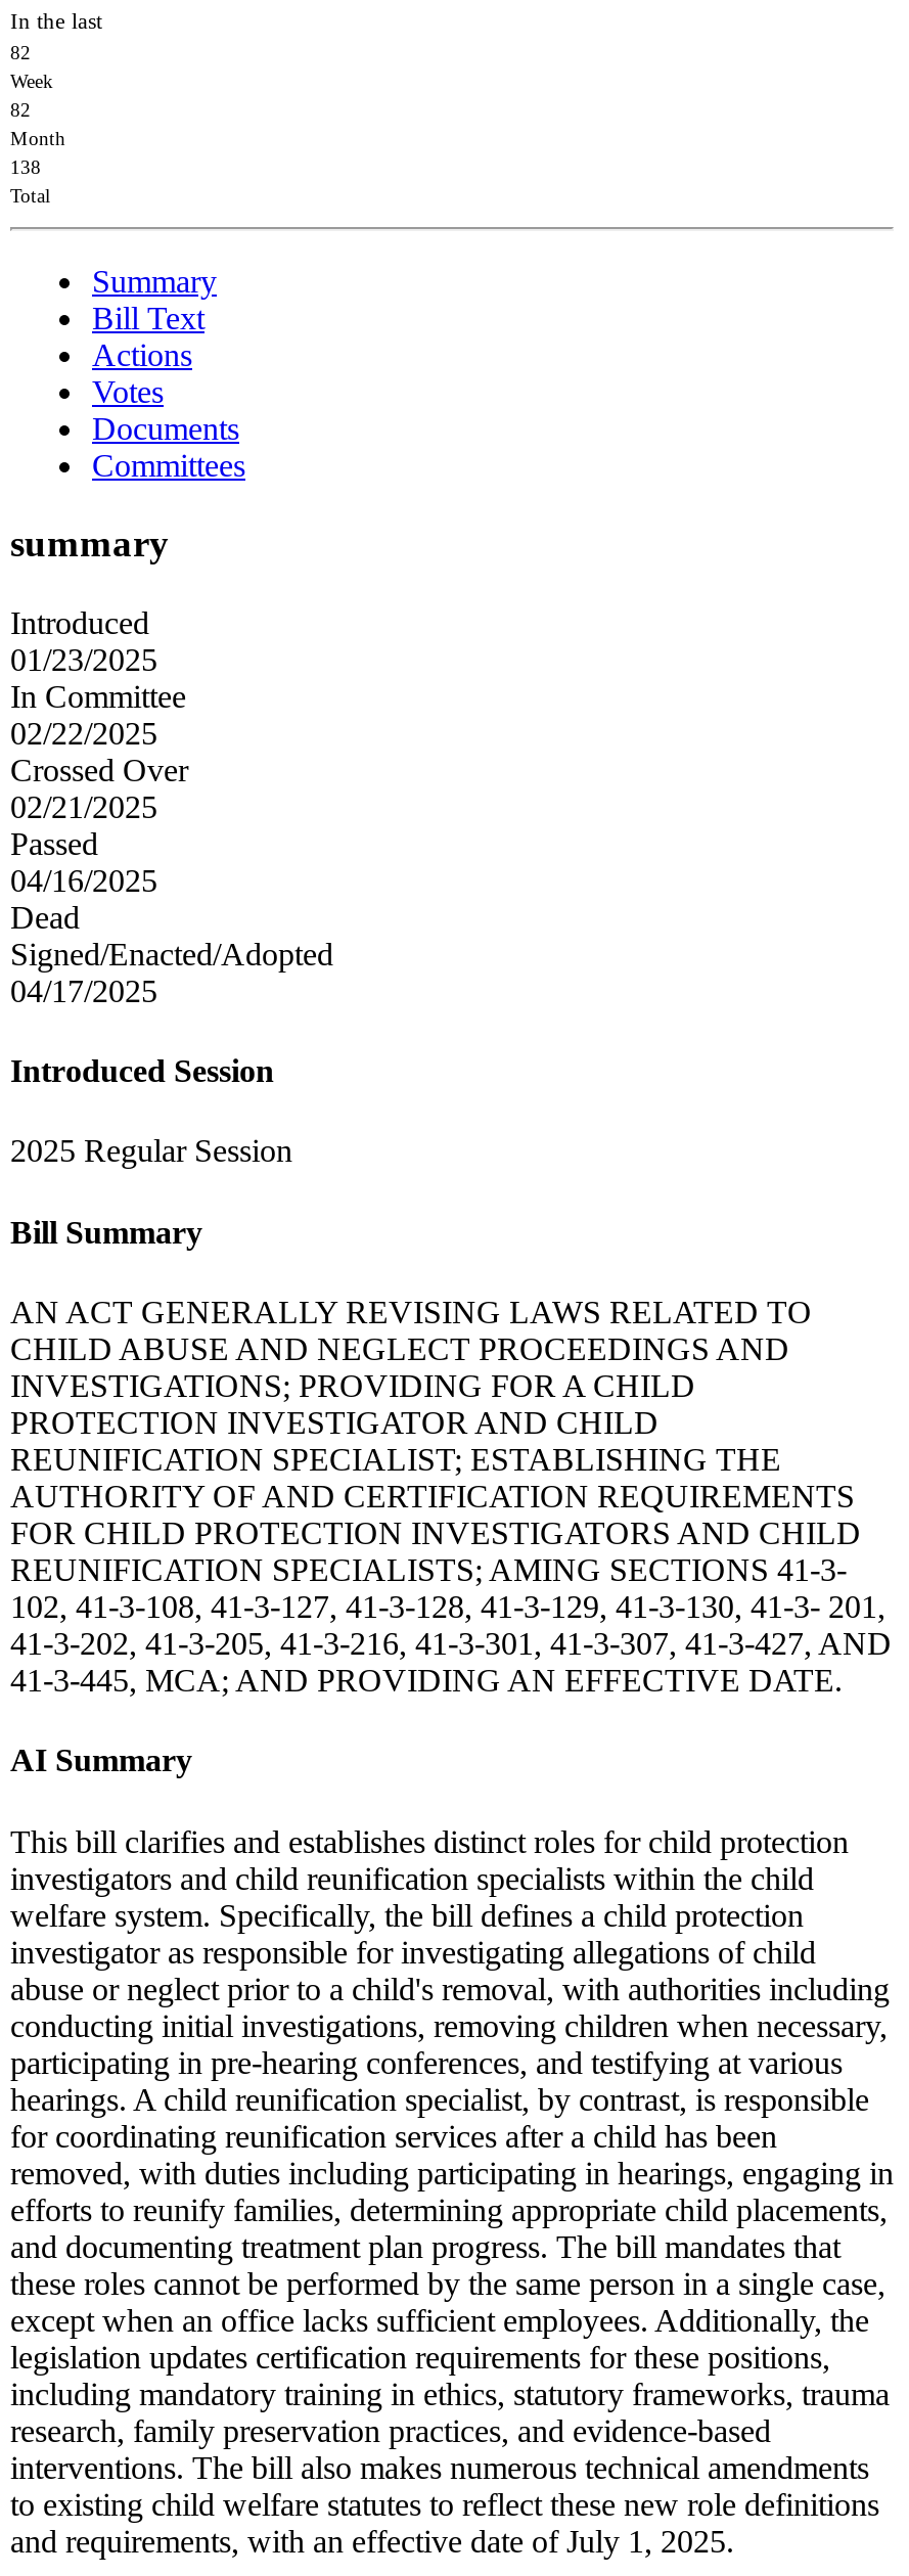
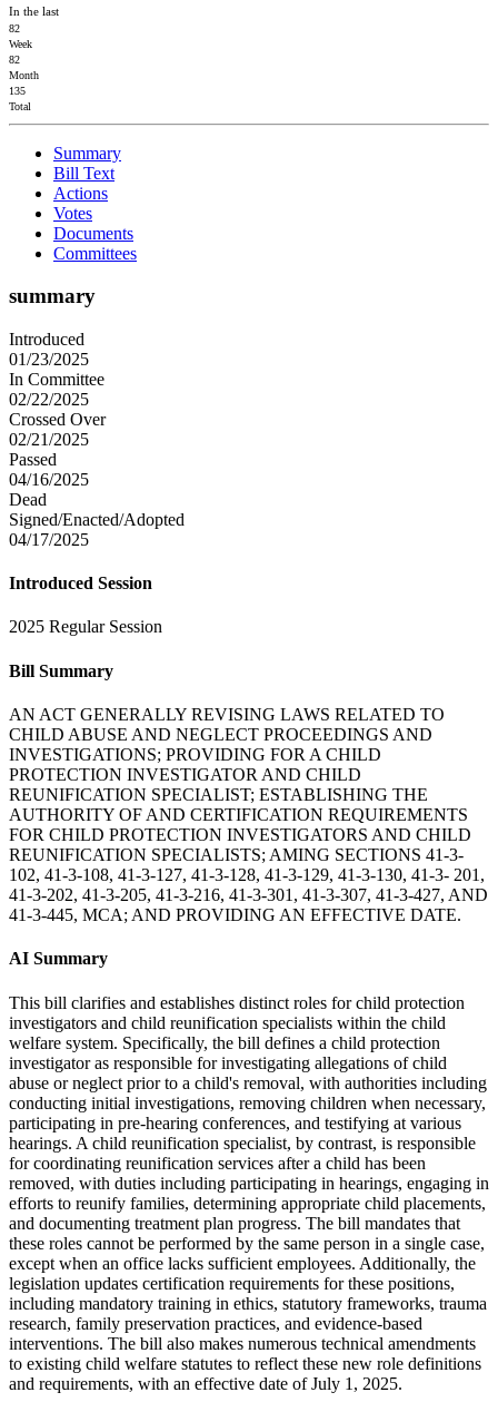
- 138
+ 135
